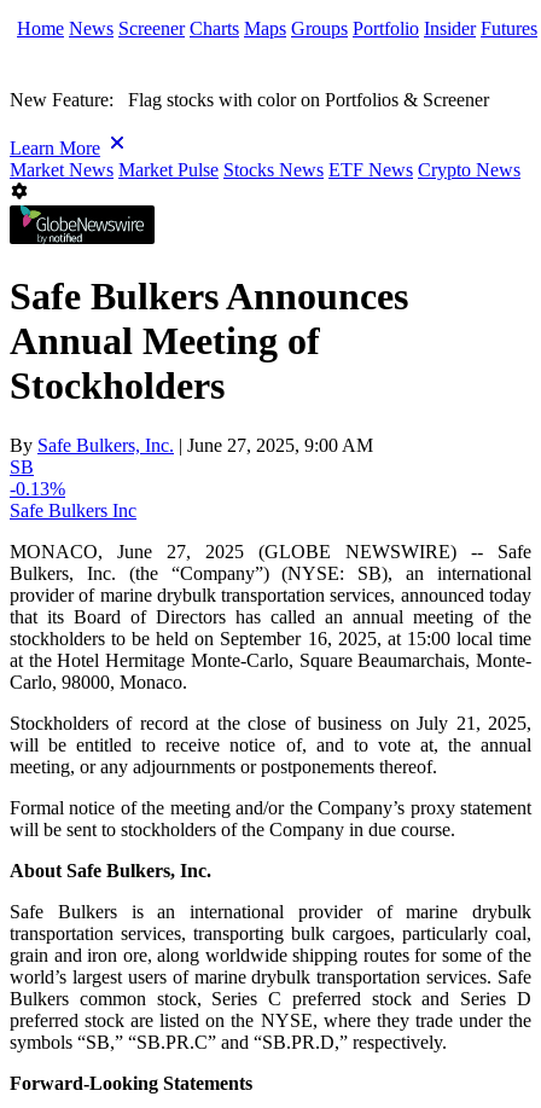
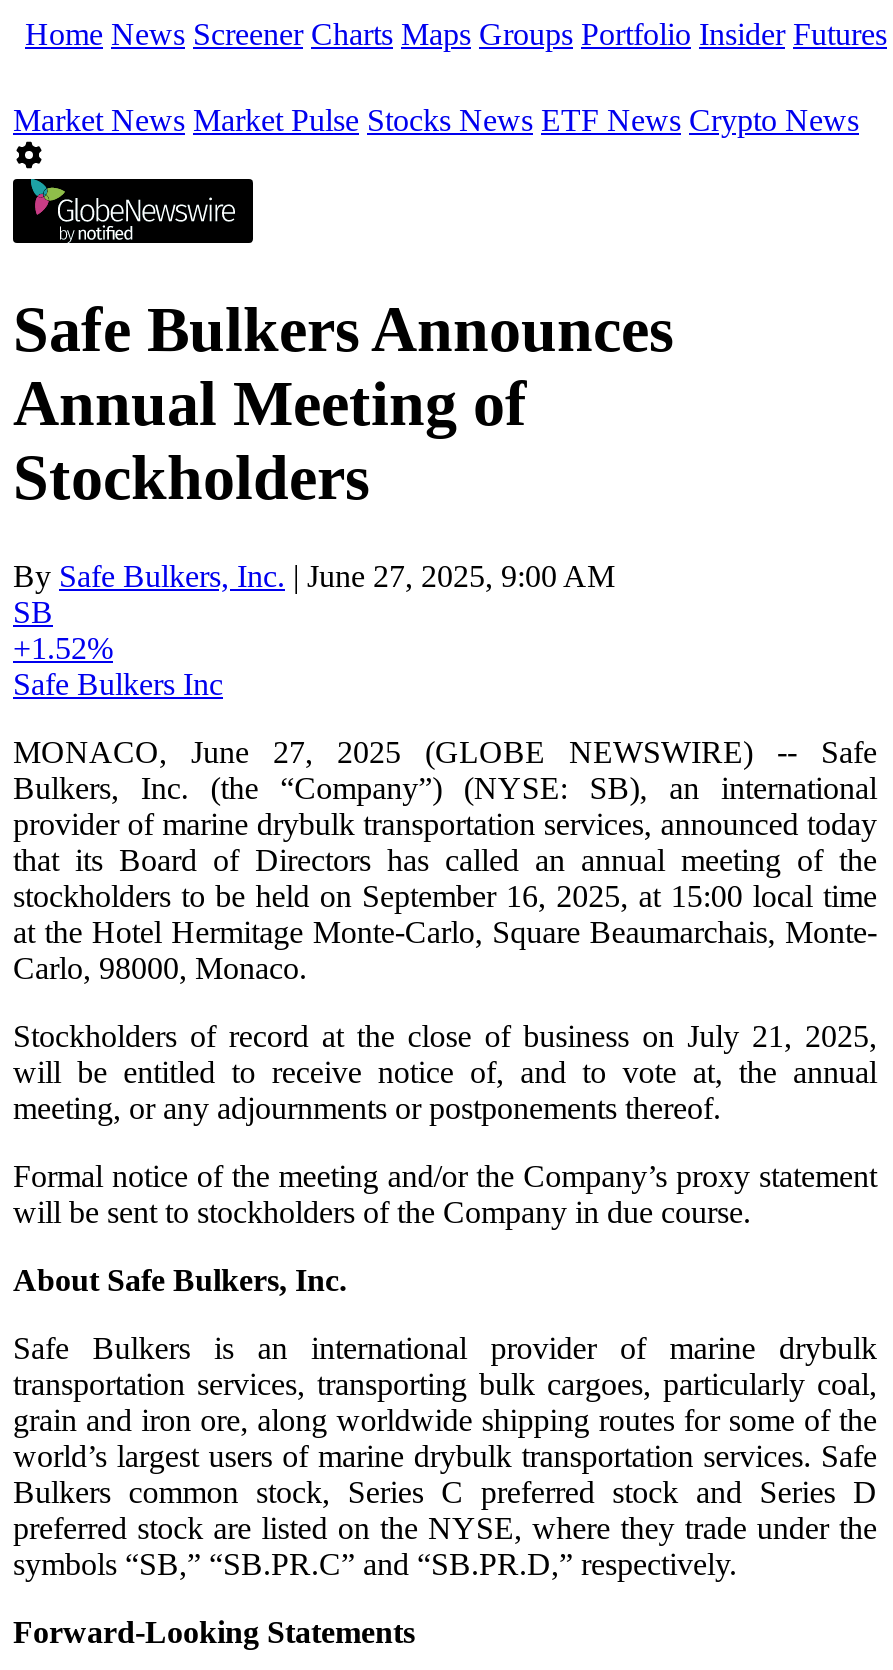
- New Feature: Flag stocks with color on Portfolios & Screener
- Learn More

- -0.13%
+ +1.52%
